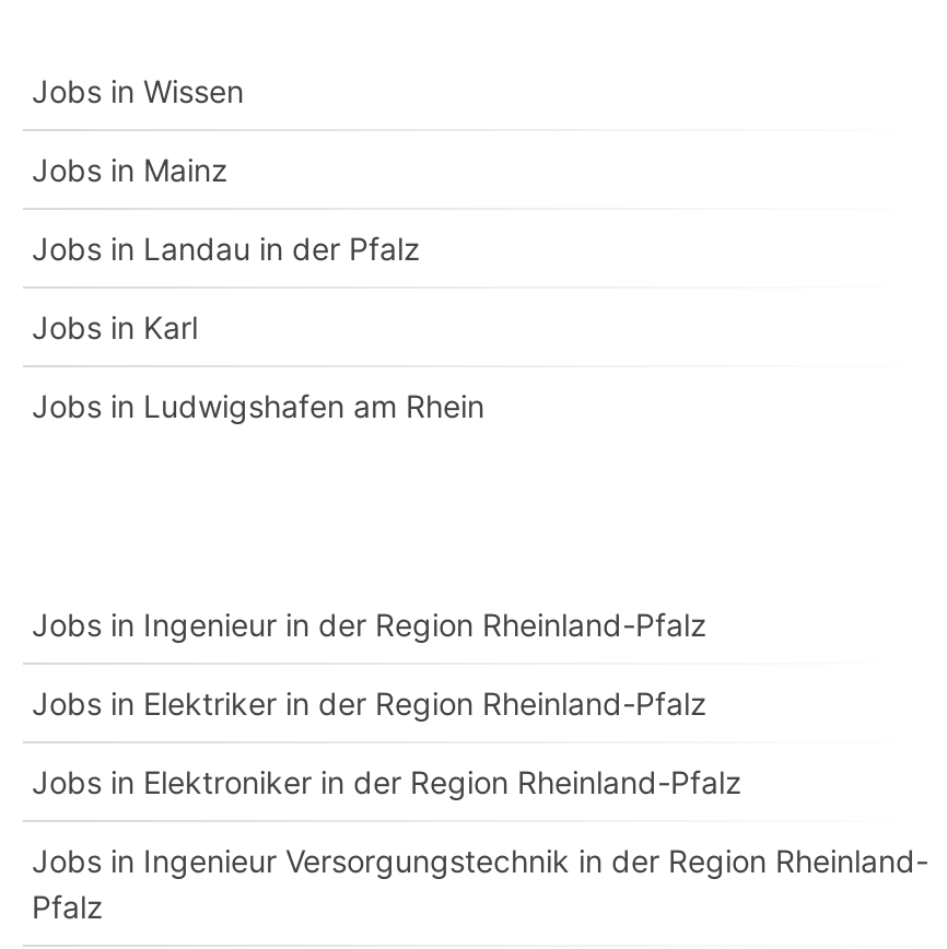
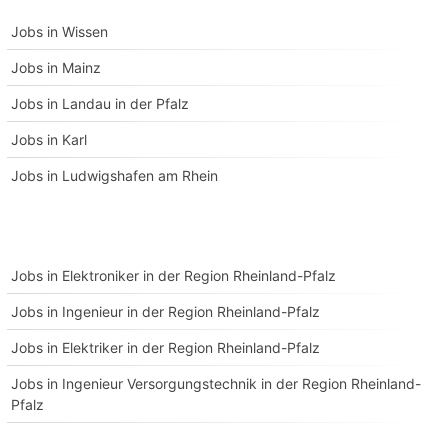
moved down: Jobs in Ingenieur in der Region Rheinland-Pfalz | Jobs in Elektriker in der Region Rheinland-Pfalz

moved up: Jobs in Elektroniker in der Region Rheinland-Pfalz
